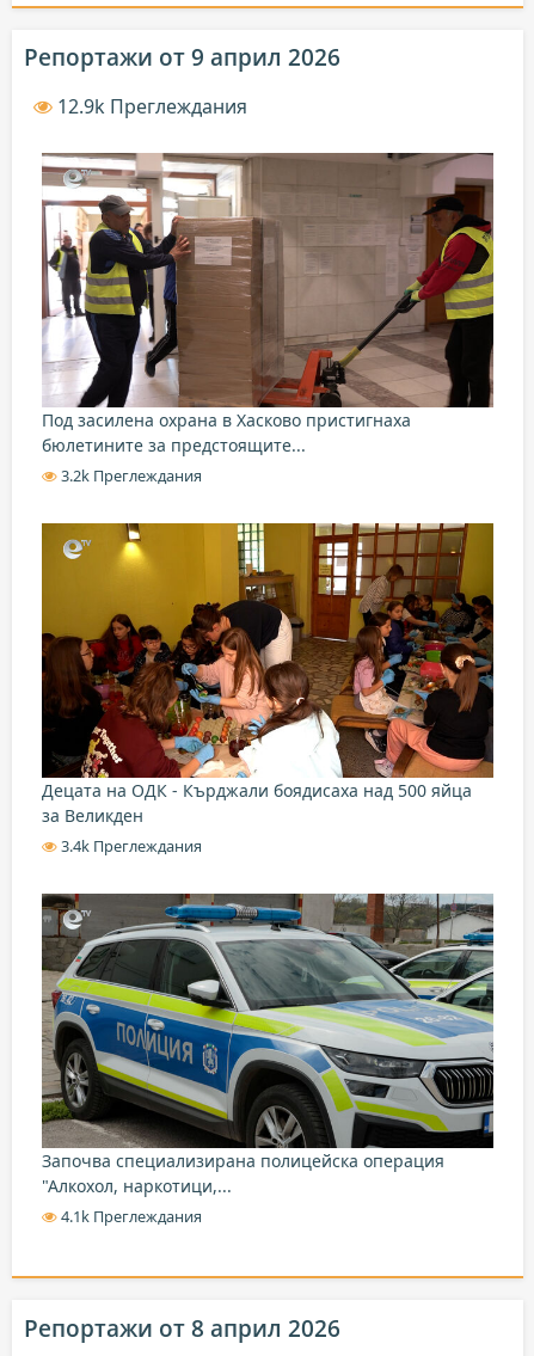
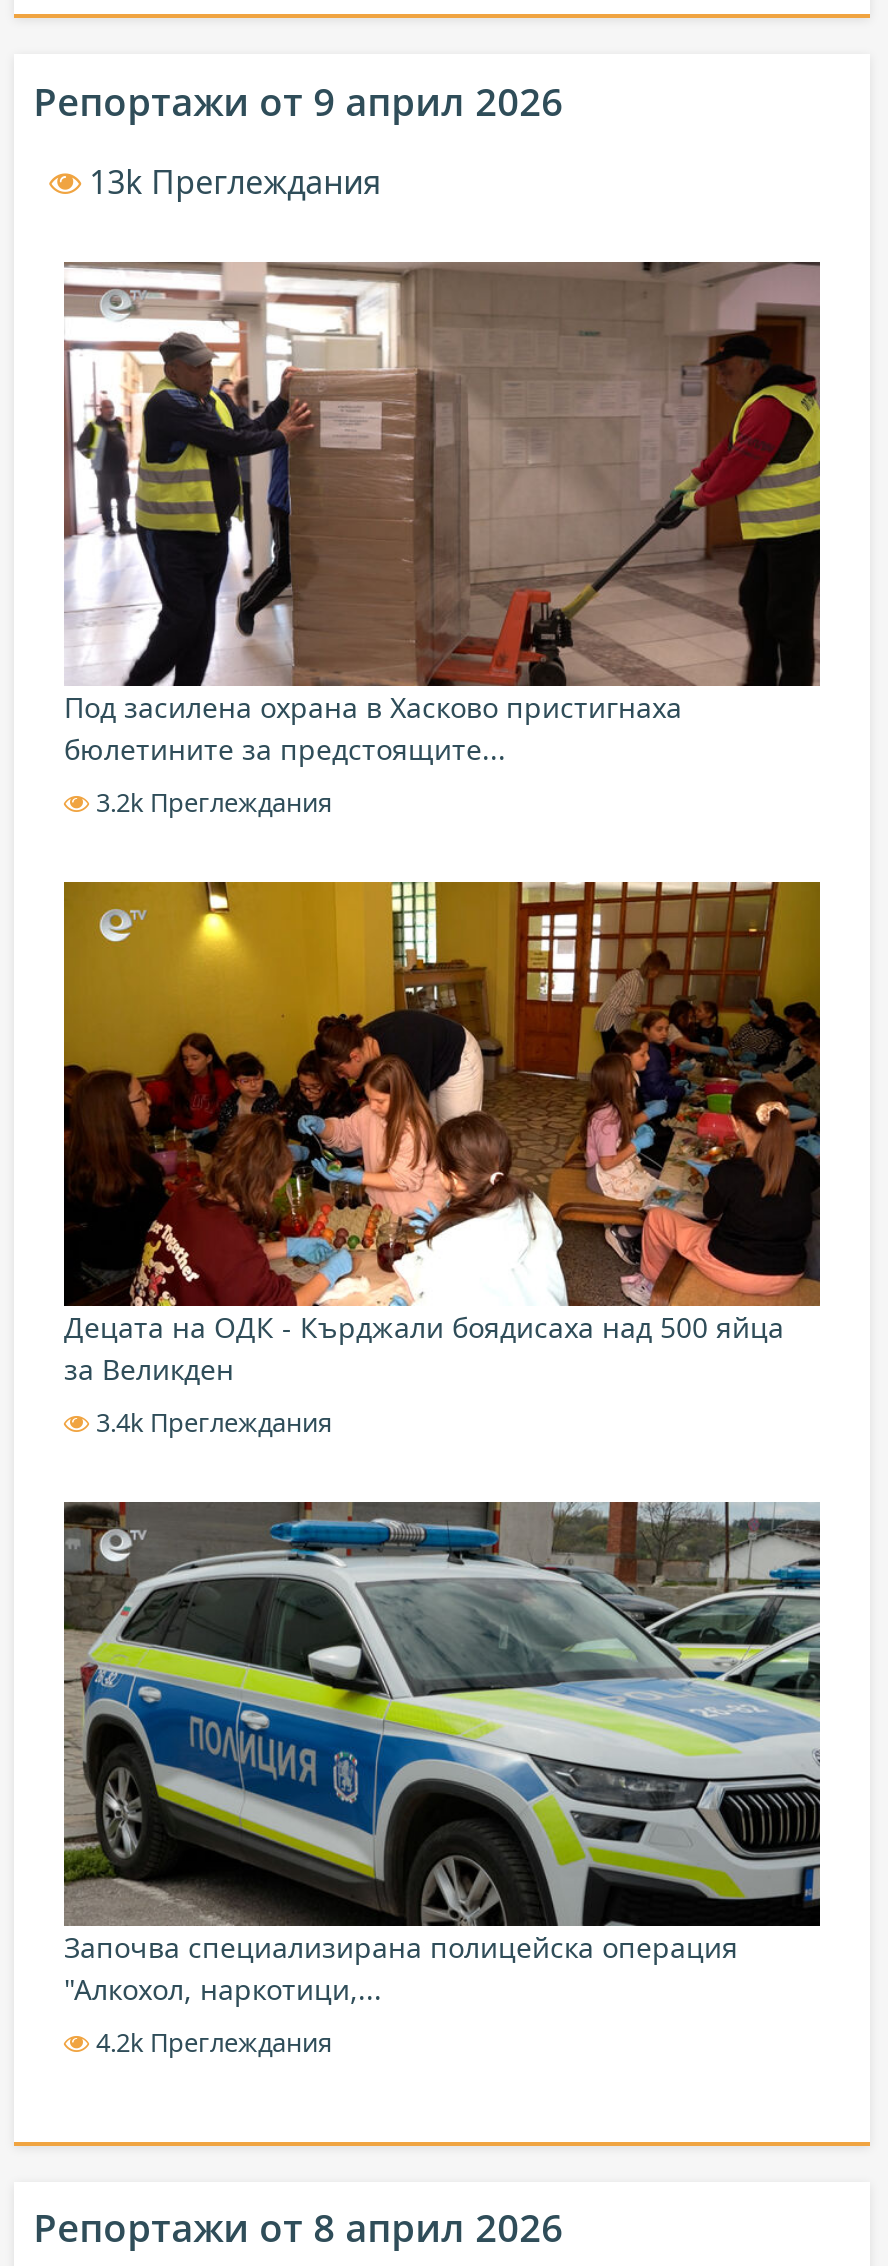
- 12.9k Преглеждания
+ 13k Преглеждания

- 4.1k Преглеждания
+ 4.2k Преглеждания
